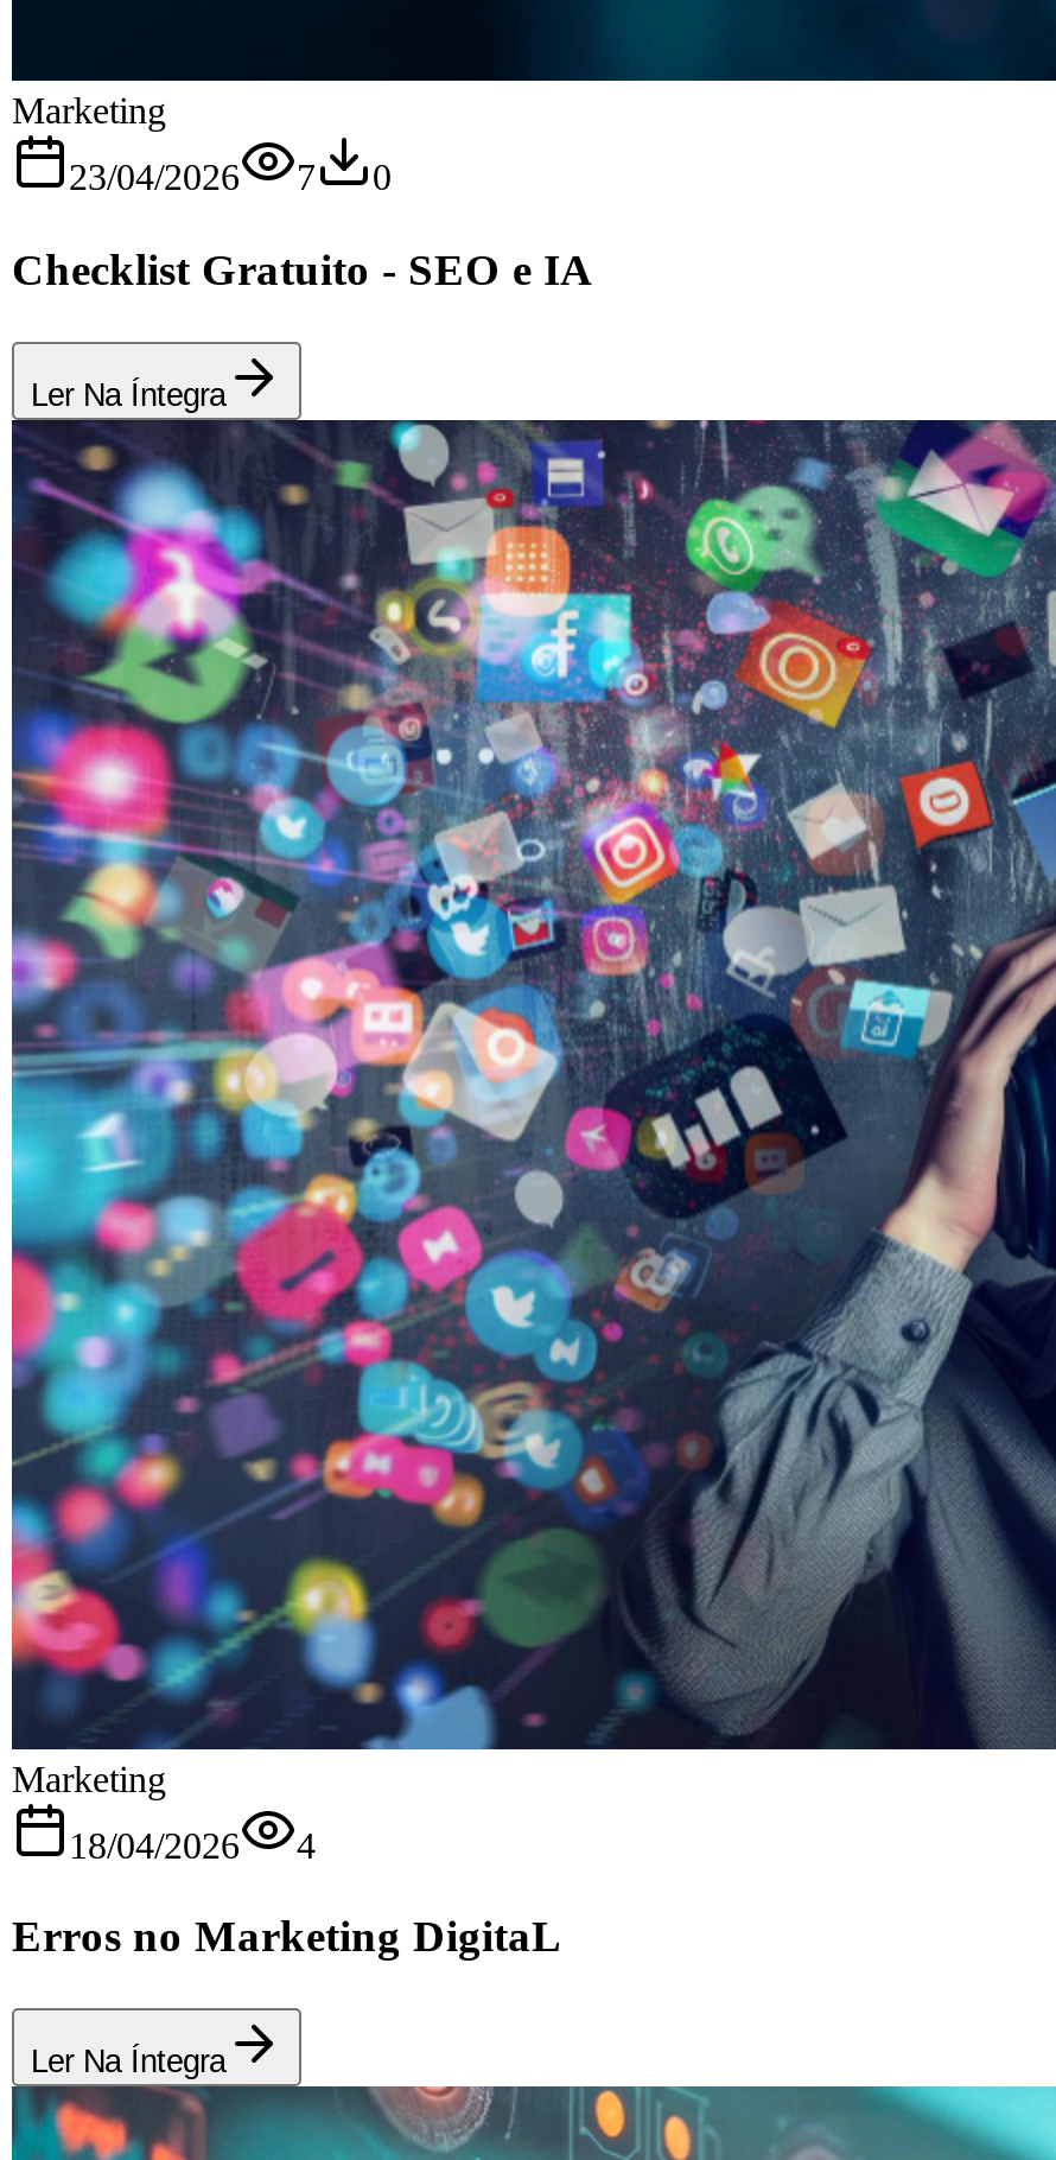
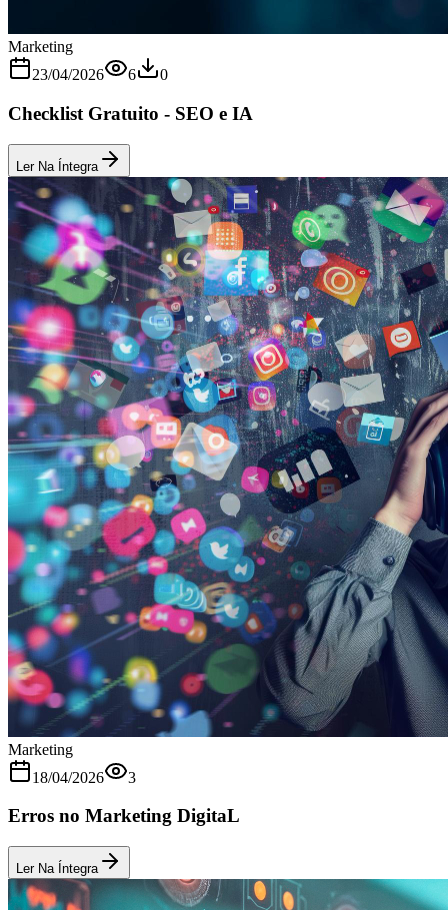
- 23/04/2026 7 0
+ 23/04/2026 6 0

- 18/04/2026 4
+ 18/04/2026 3
